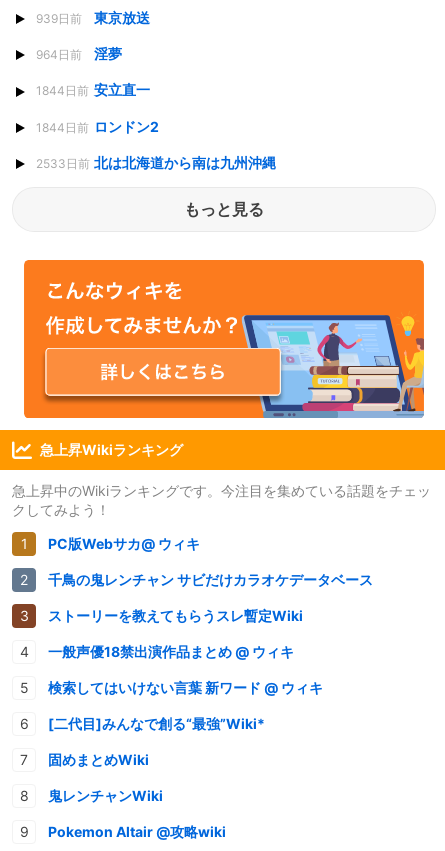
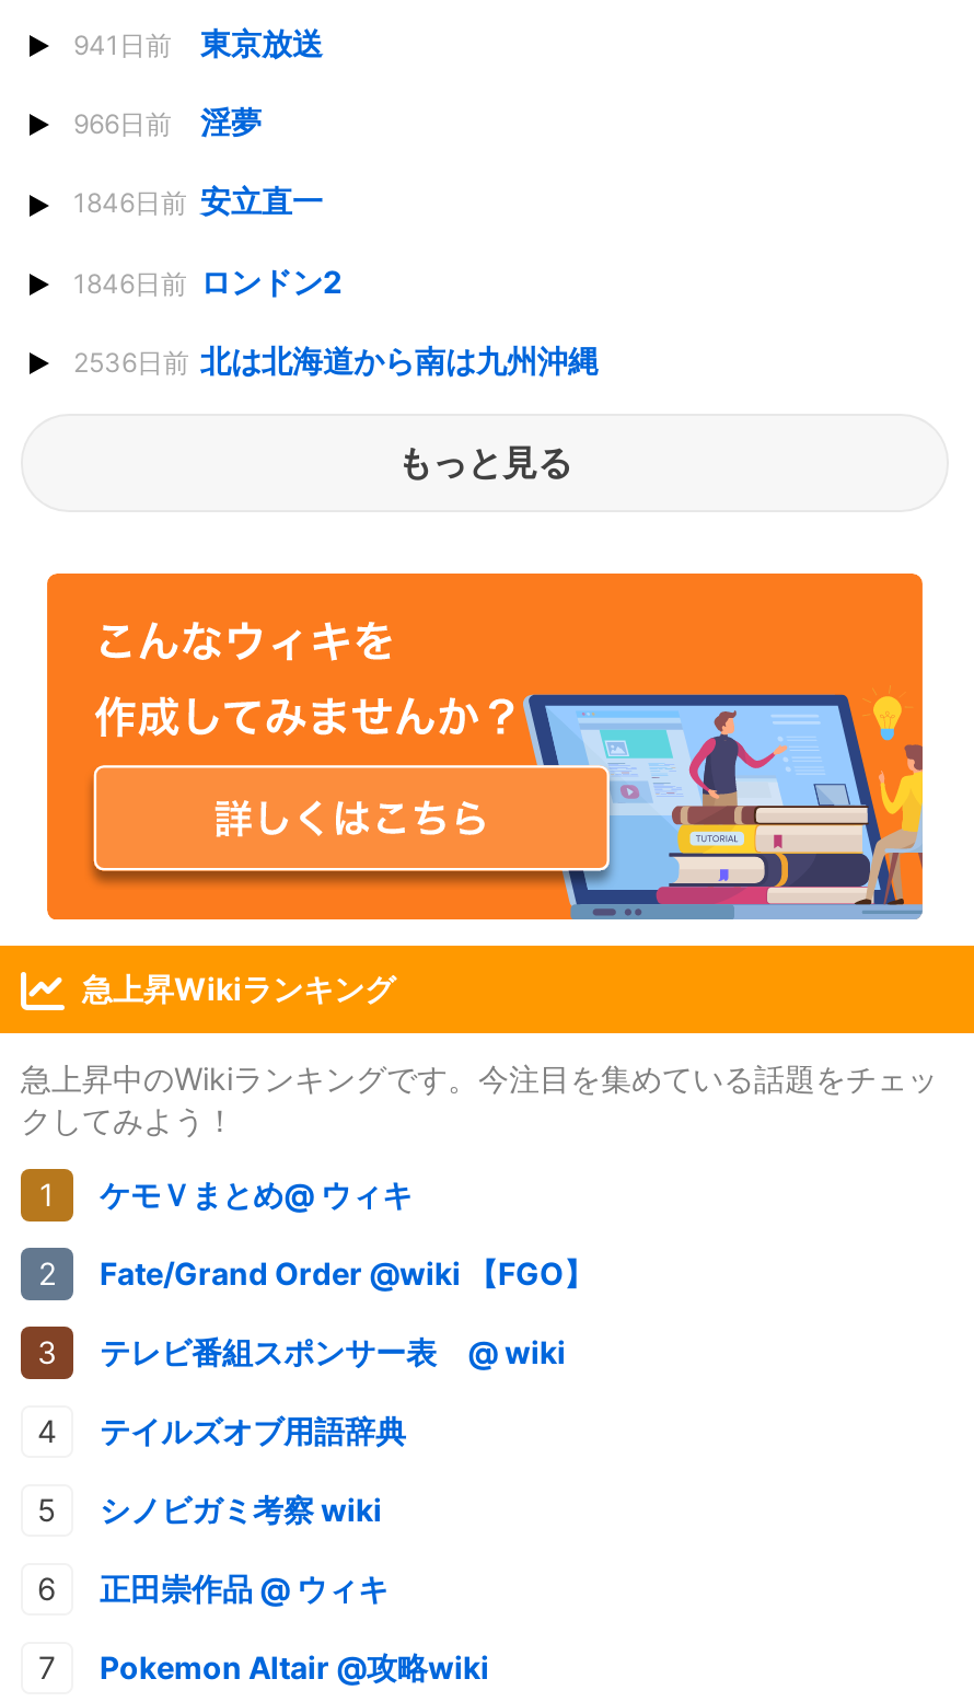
- 939日前 東京放送
+ 941日前 東京放送

- 964日前 淫夢
+ 966日前 淫夢

- 1844日前 安立直一
+ 1846日前 安立直一

- 1844日前 ロンドン2
+ 1846日前 ロンドン2

- 2533日前 北は北海道から南は九州沖縄
+ 2536日前 北は北海道から南は九州沖縄

- PC版Webサカ@ ウィキ
- 千鳥の鬼レンチャン サビだけカラオケデータベース
- ストーリーを教えてもらうスレ暫定Wiki
- 一般声優18禁出演作品まとめ @ ウィキ
- 検索してはいけない言葉 新ワード @ ウィキ
- [二代目]みんなで創る“最強”Wiki*
- 固めまとめWiki
- 鬼レンチャンWiki
+ ケモＶまとめ@ ウィキ
+ Fate/Grand Order @wiki 【FGO】
+ テレビ番組スポンサー表 @ wiki
+ テイルズオブ用語辞典
+ シノビガミ考察 wiki
+ 正田崇作品 @ ウィキ
